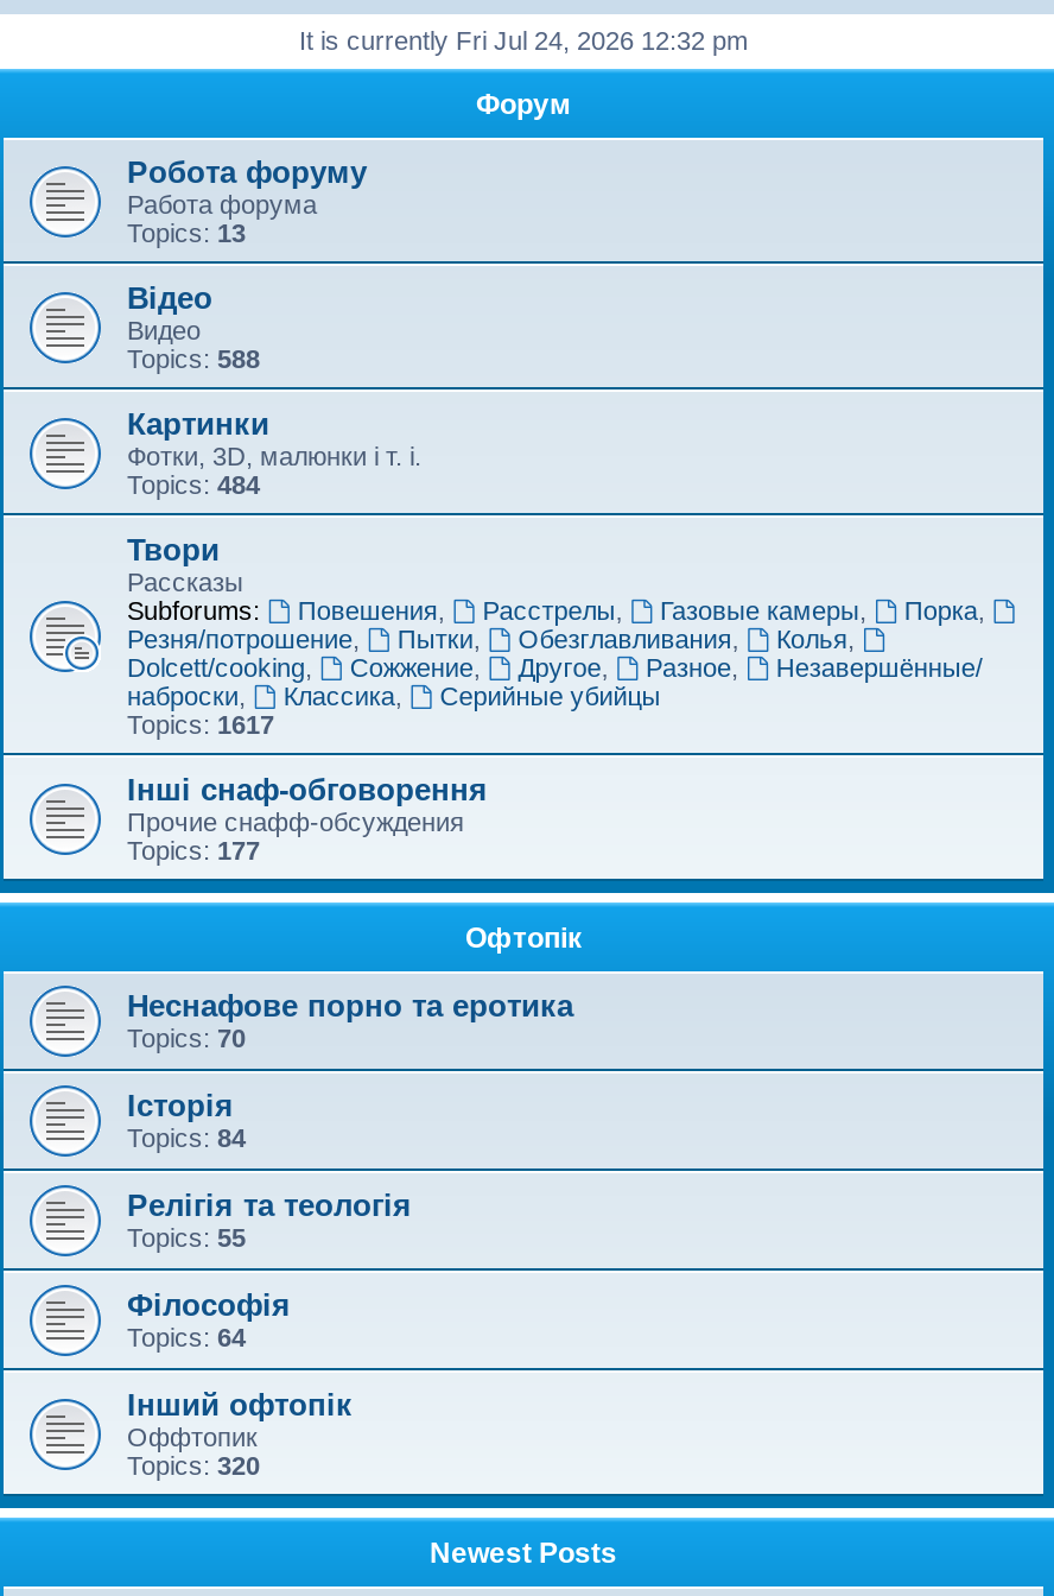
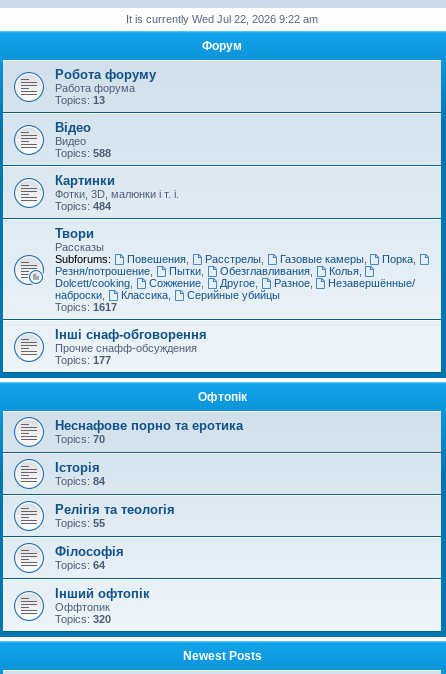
- It is currently Fri Jul 24, 2026 12:32 pm
+ It is currently Wed Jul 22, 2026 9:22 am
